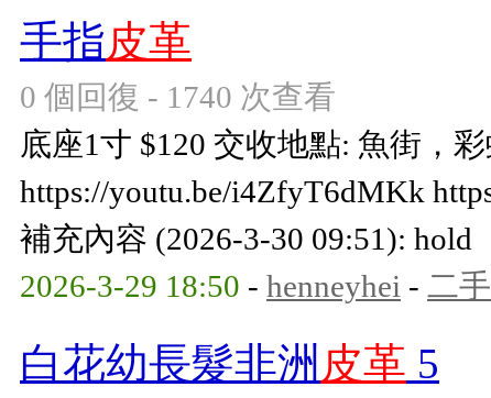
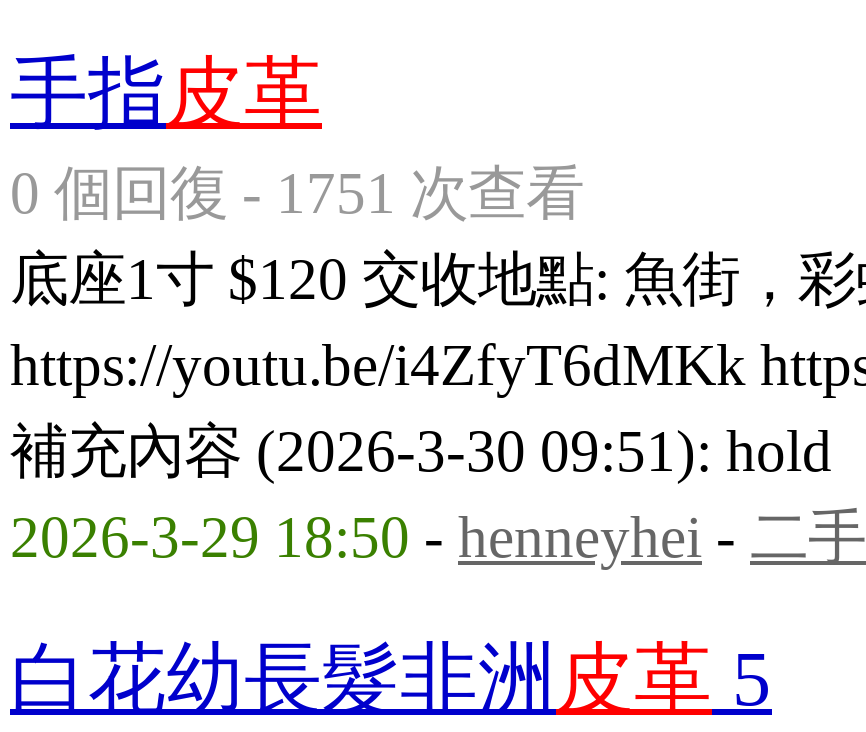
- 0 個回復 - 1740 次查看
+ 0 個回復 - 1751 次查看
